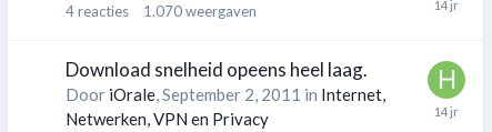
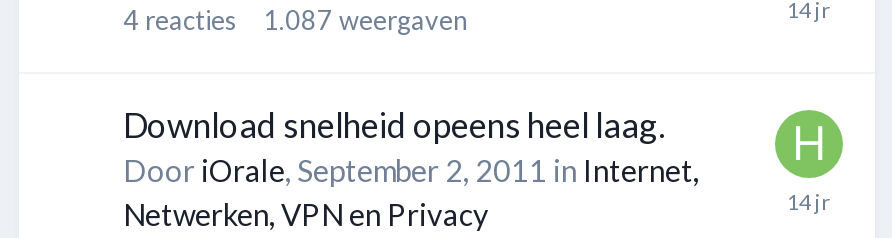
- 4 reacties 1.070 weergaven
+ 4 reacties 1.087 weergaven
